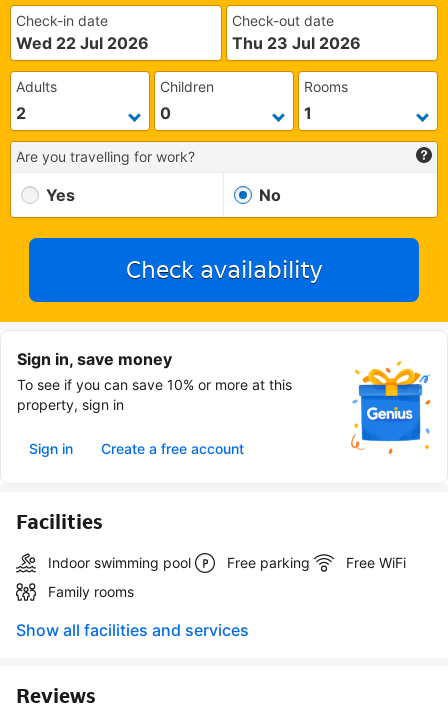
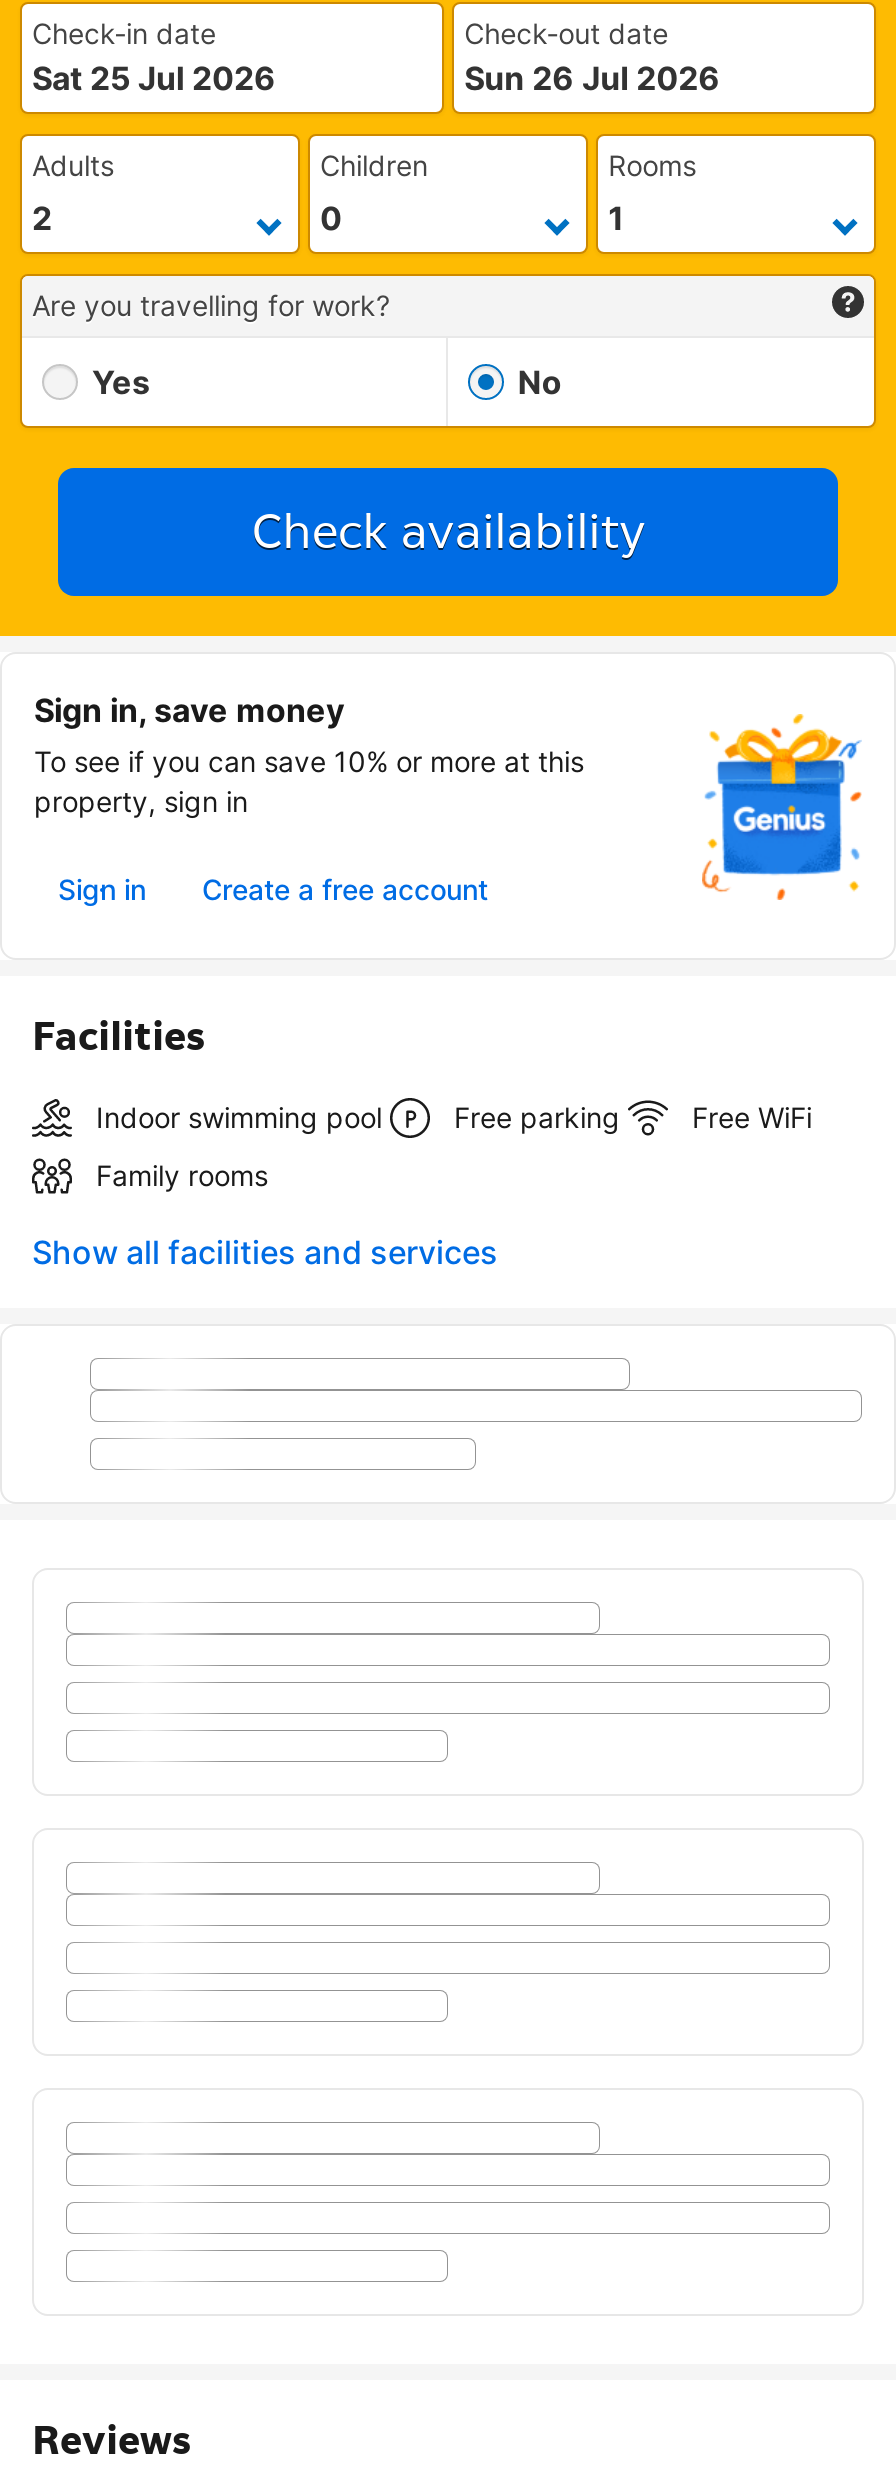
- Wed 22 Jul 2026
+ Sat 25 Jul 2026

- Thu 23 Jul 2026
+ Sun 26 Jul 2026
